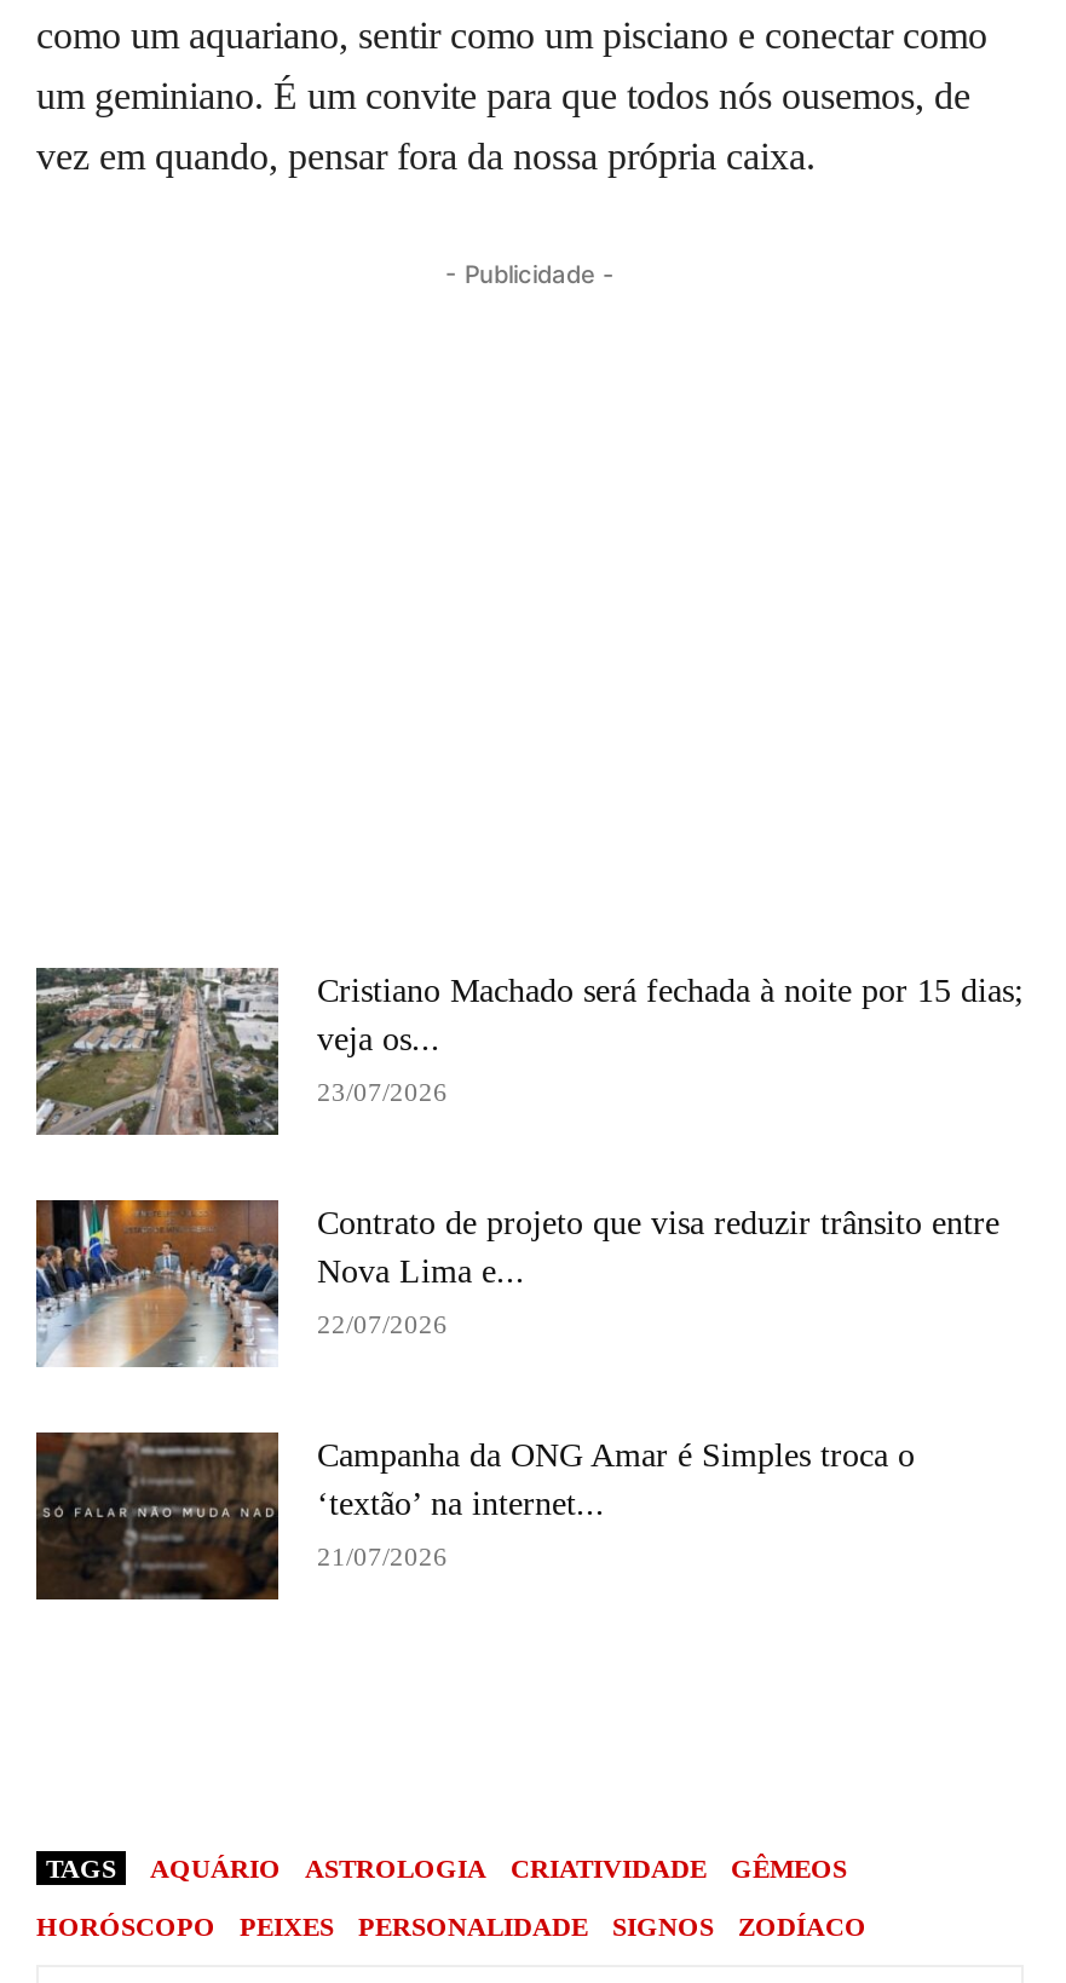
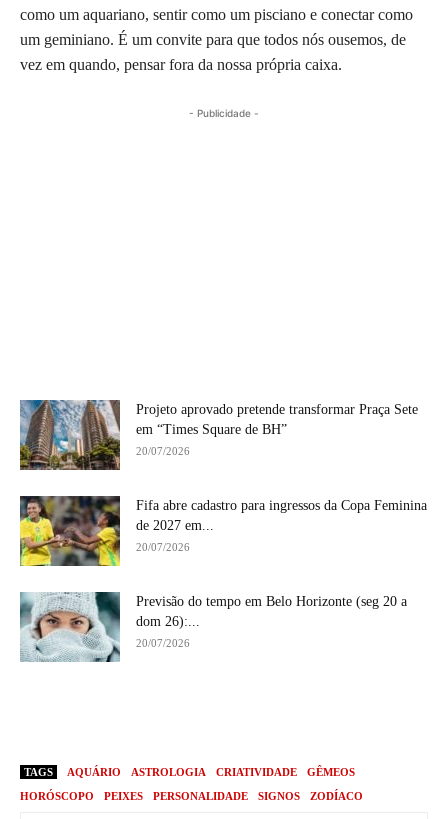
- [image]
- Cristiano Machado será fechada à noite por 15 dias;
- veja os...
+ [image]
+ Projeto aprovado pretende transformar Praça Sete
+ em “Times Square de BH”

- 23/07/2026
+ 20/07/2026

- [image]
- Contrato de projeto que visa reduzir trânsito entre
- Nova Lima e...
+ [image]
+ Fifa abre cadastro para ingressos da Copa Feminina
+ de 2027 em...

- 22/07/2026
+ 20/07/2026

- [image]
- Campanha da ONG Amar é Simples troca o
- ‘textão’ na internet...
+ [image]
+ Previsão do tempo em Belo Horizonte (seg 20 a
+ dom 26):...

- 21/07/2026
+ 20/07/2026
